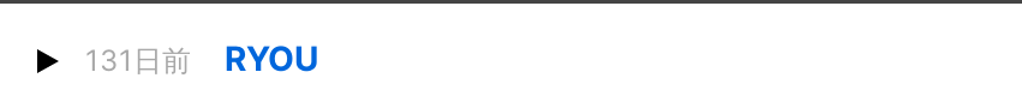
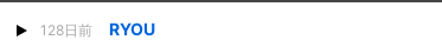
- 131日前 RYOU
+ 128日前 RYOU
